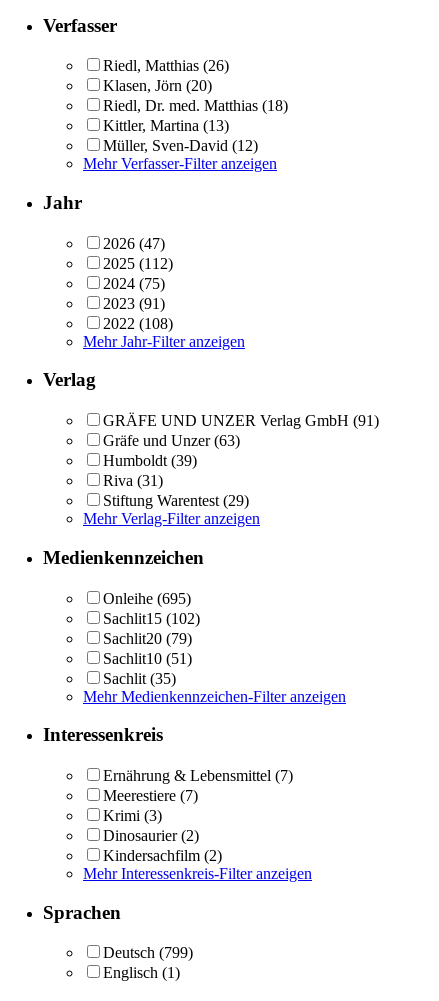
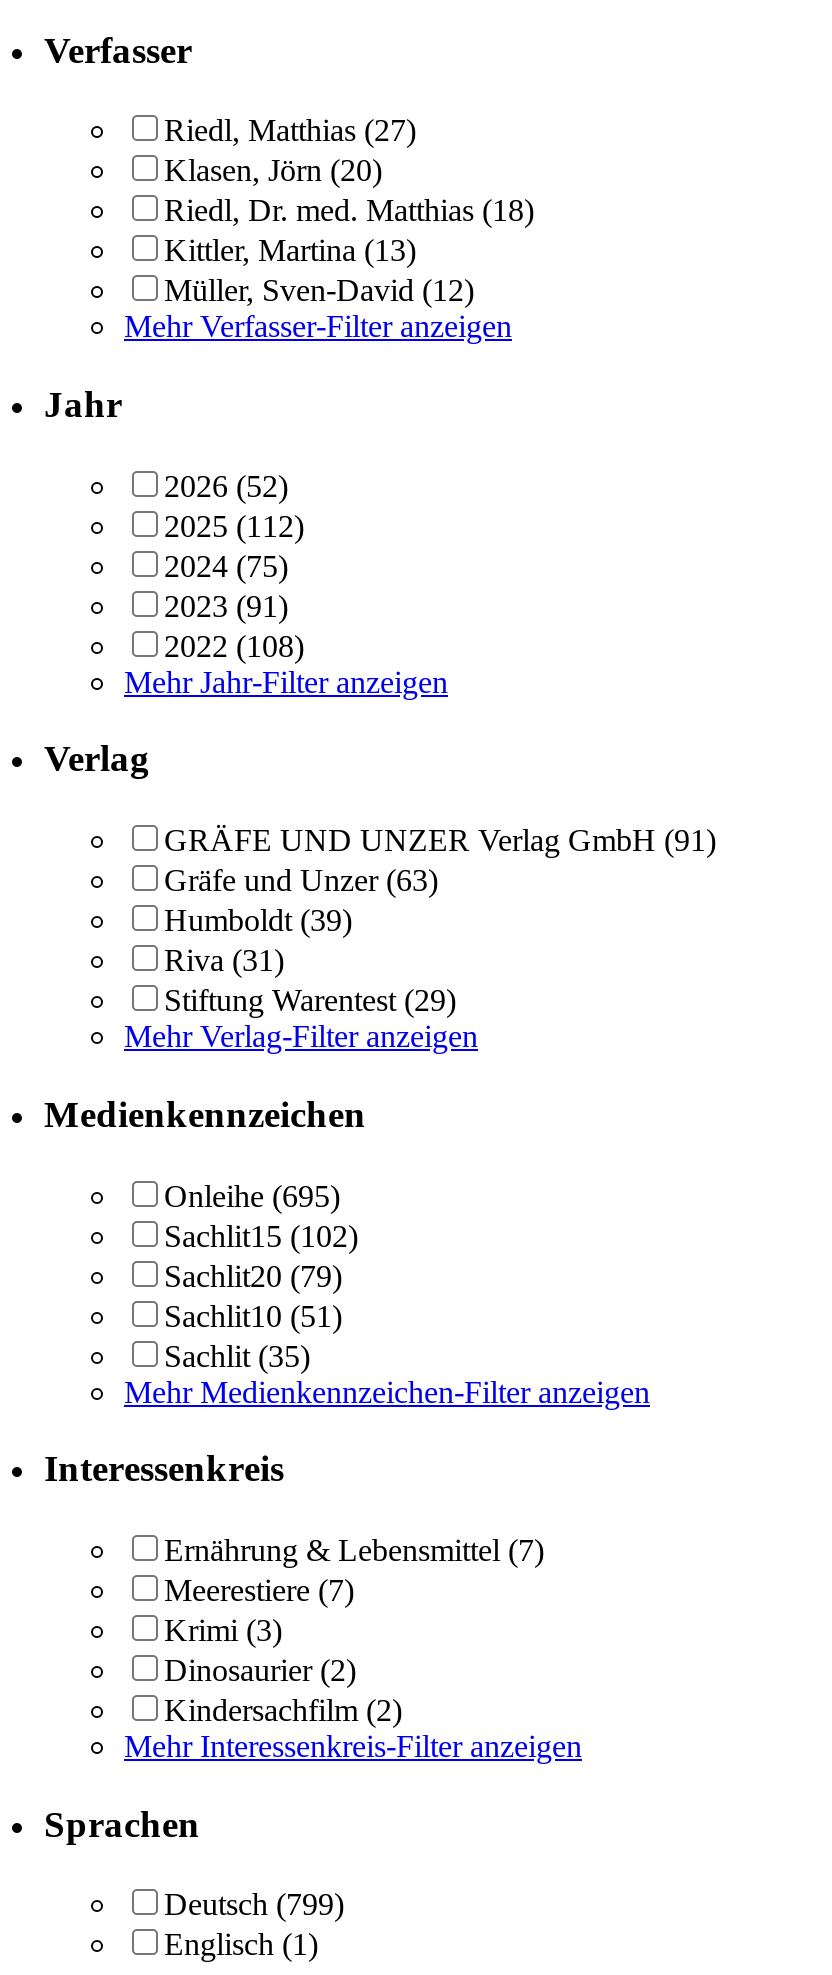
- Riedl, Matthias (26)
+ Riedl, Matthias (27)

- 2026 (47)
+ 2026 (52)
